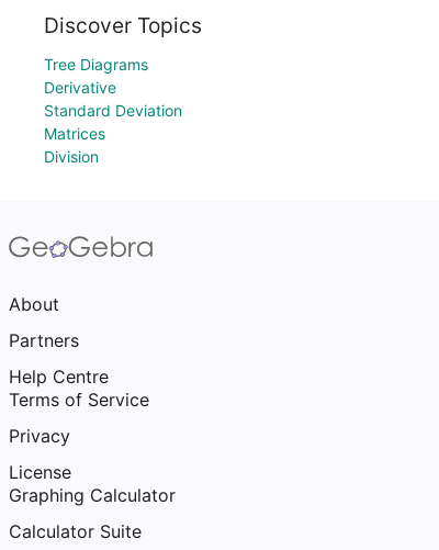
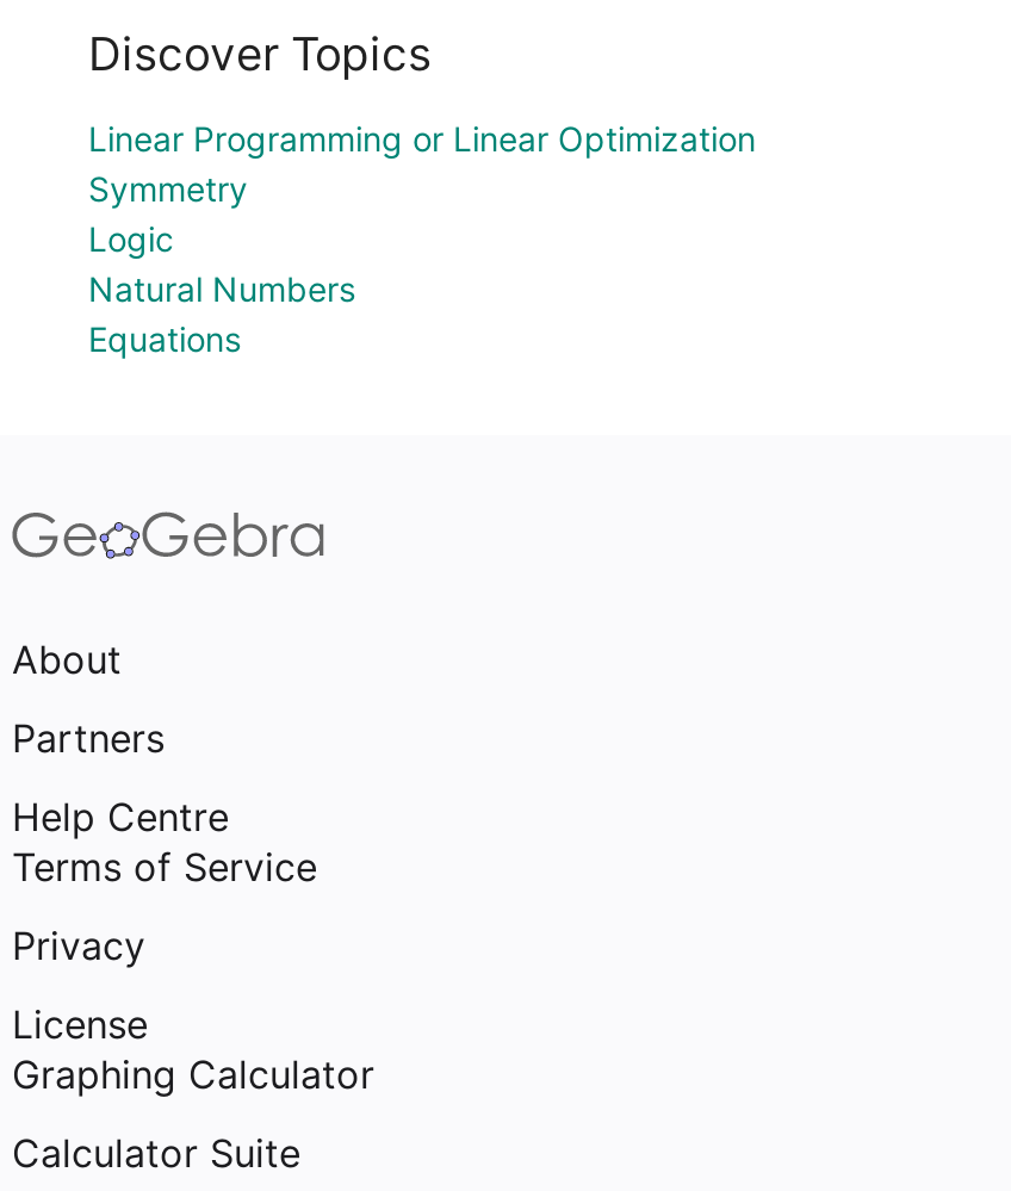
- Tree Diagrams
- Derivative
- Standard Deviation
- Matrices
- Division
+ Linear Programming or Linear Optimization
+ Symmetry
+ Logic
+ Natural Numbers
+ Equations
